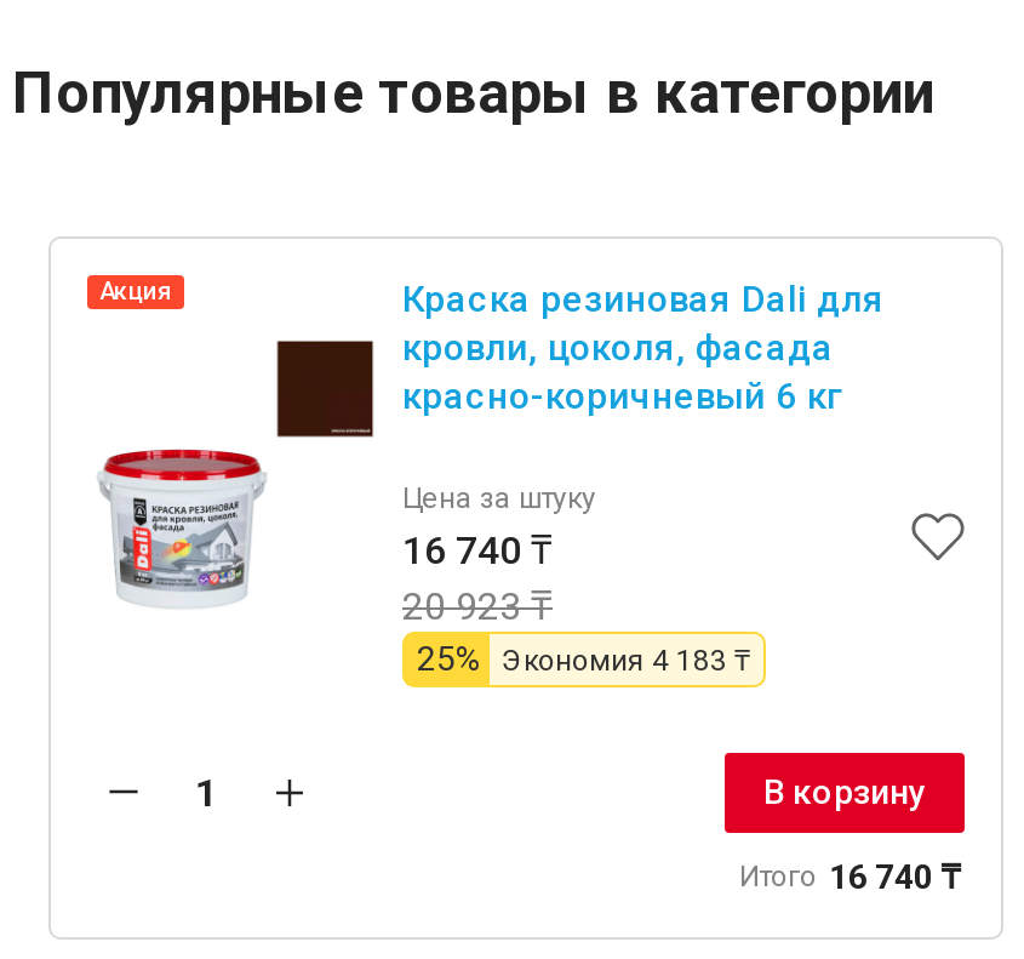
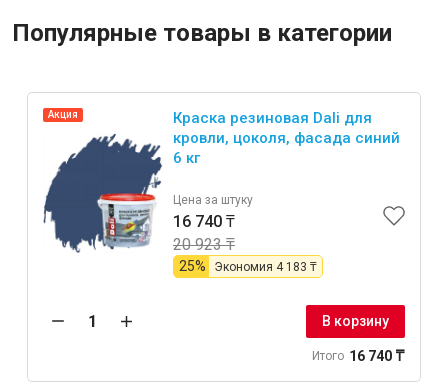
- [image]
- кровли, цоколя, фасада
- красно-коричневый 6 кг
+ [image]
+ кровли, цоколя, фасада синий
+ 6 кг
